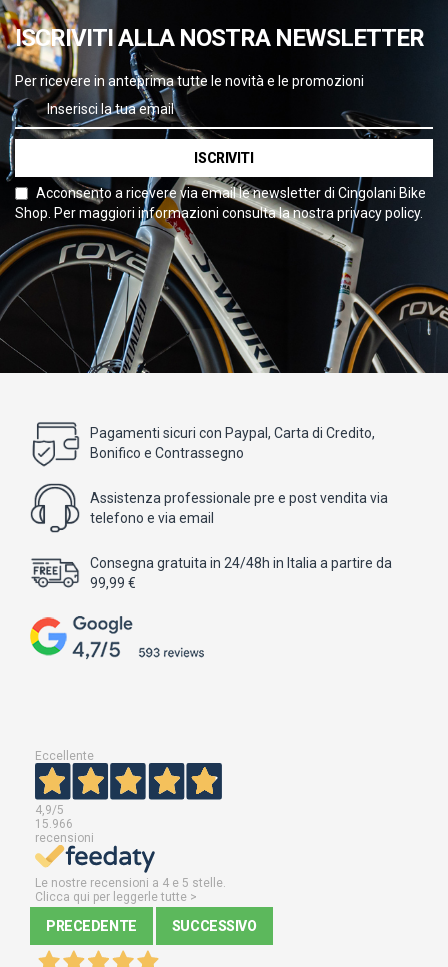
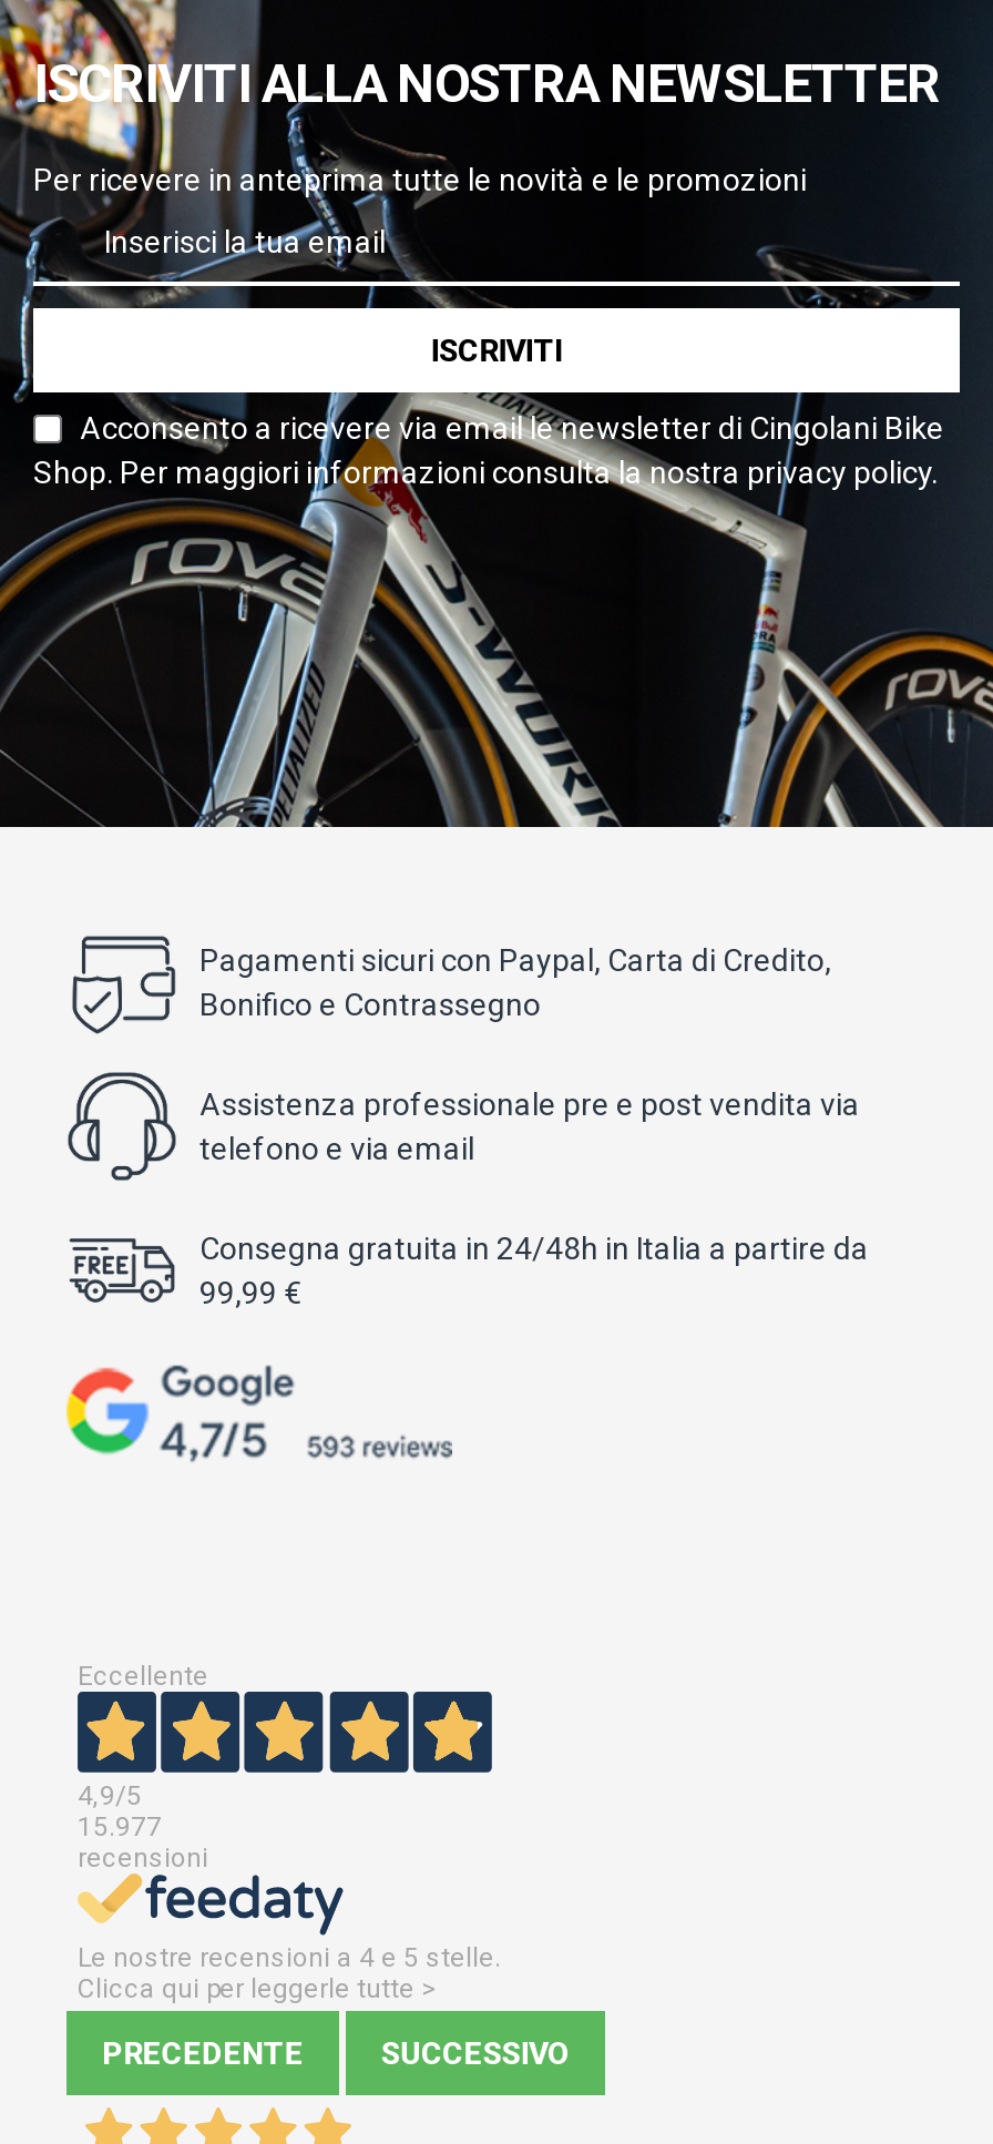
- 15.966
+ 15.977
